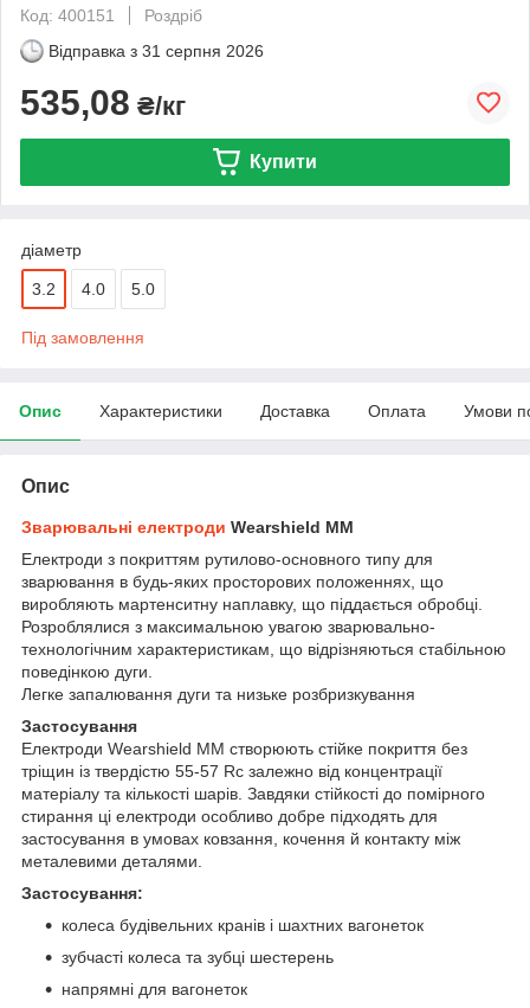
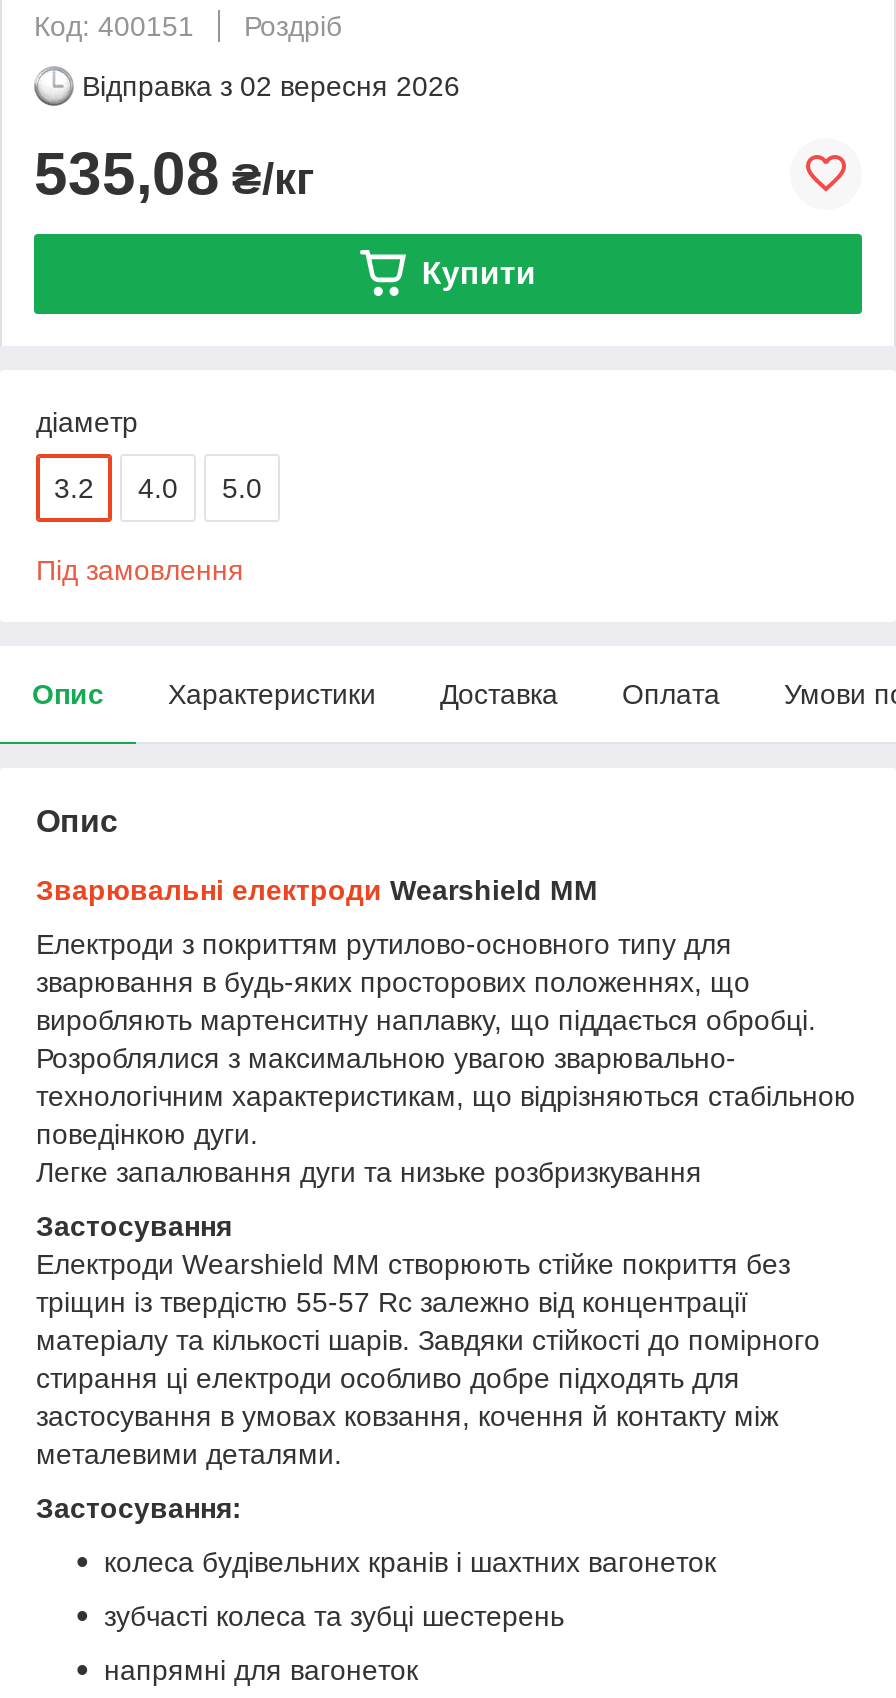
- Відправка з 31 серпня 2026
+ Відправка з 02 вересня 2026
